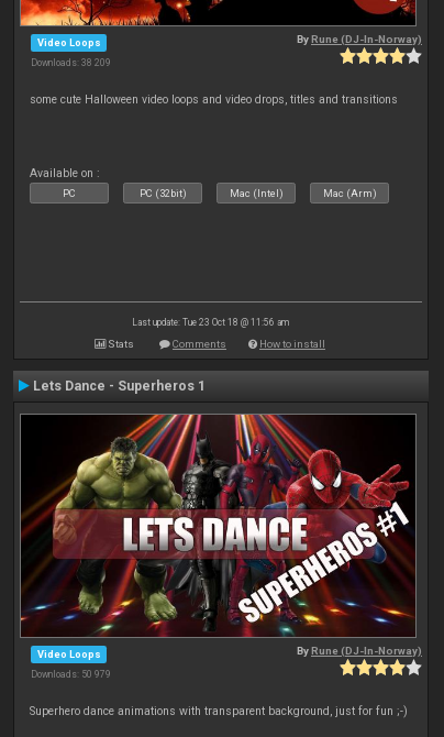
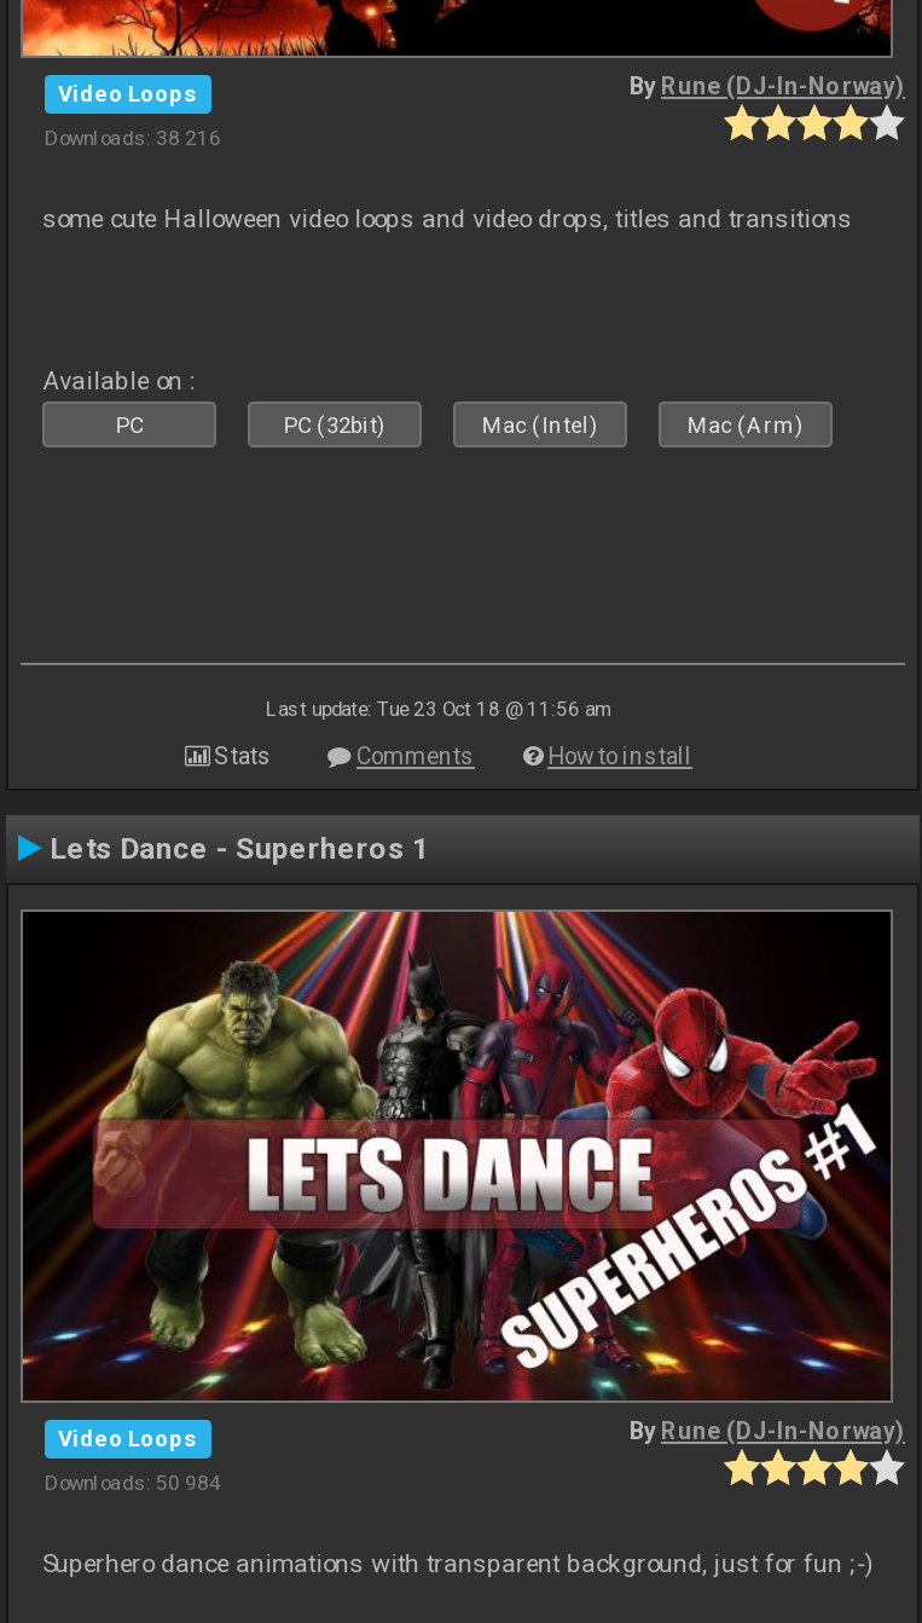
- Downloads: 38 209
+ Downloads: 38 216

- Downloads: 50 979
+ Downloads: 50 984
